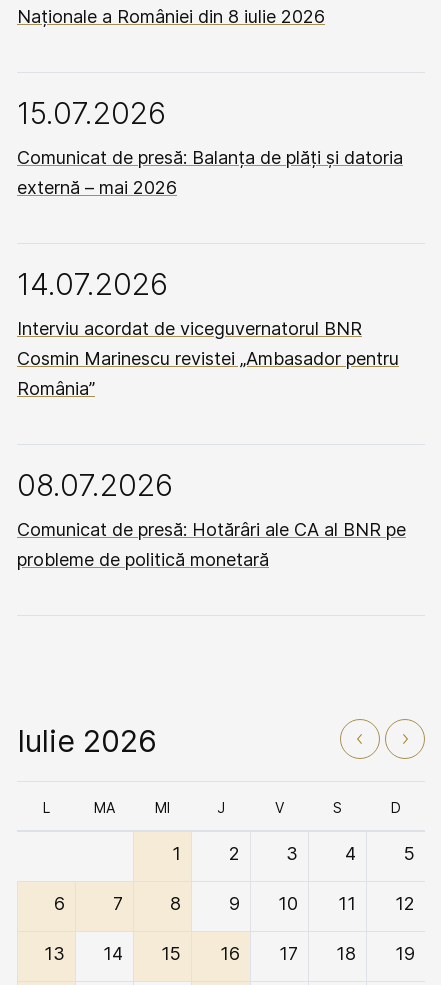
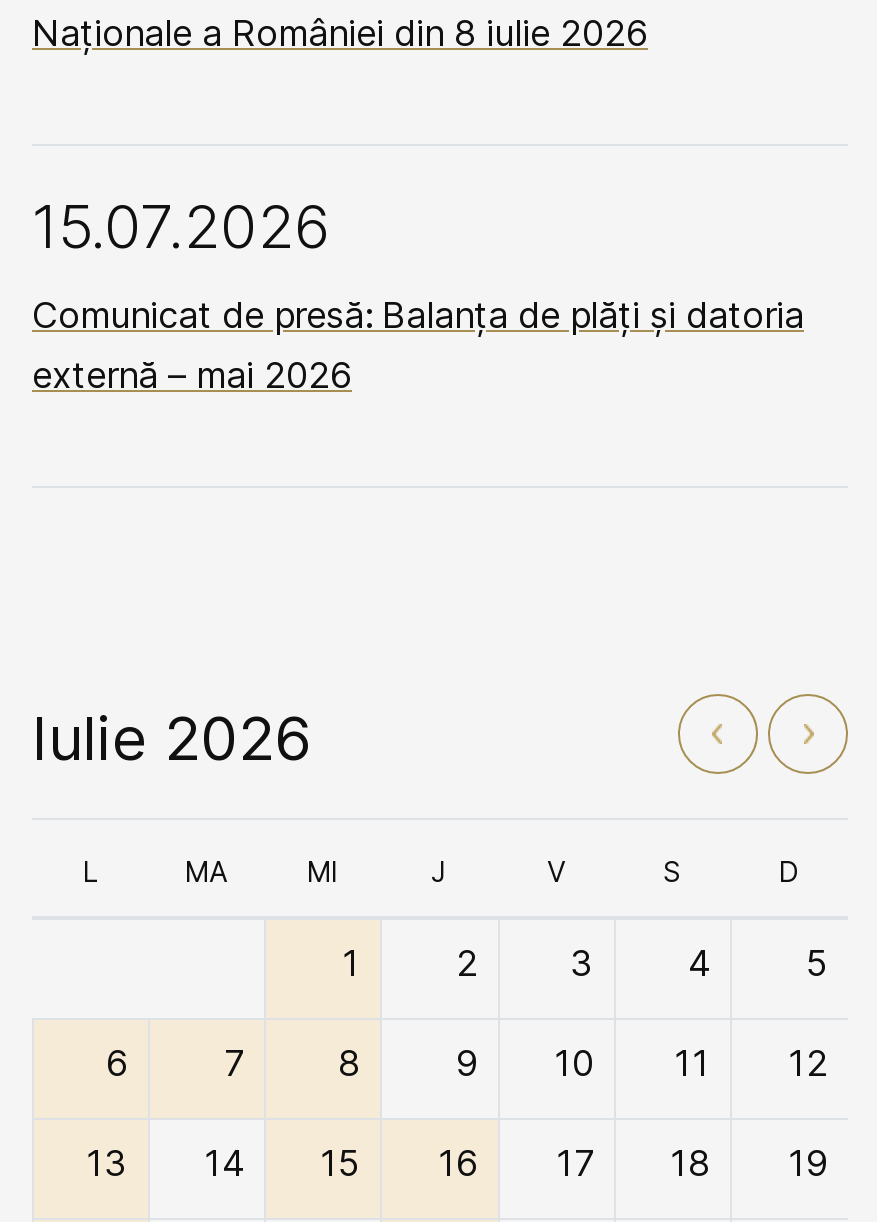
- 14.07.2026
- Interviu acordat de viceguvernatorul BNR
- Cosmin Marinescu revistei „Ambasador pentru
- România”
- 08.07.2026
- Comunicat de presă: Hotărâri ale CA al BNR pe
- probleme de politică monetară
